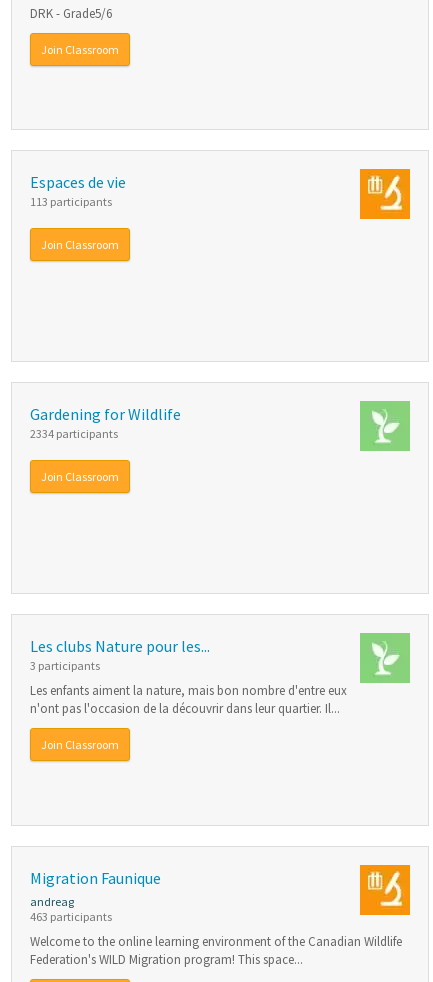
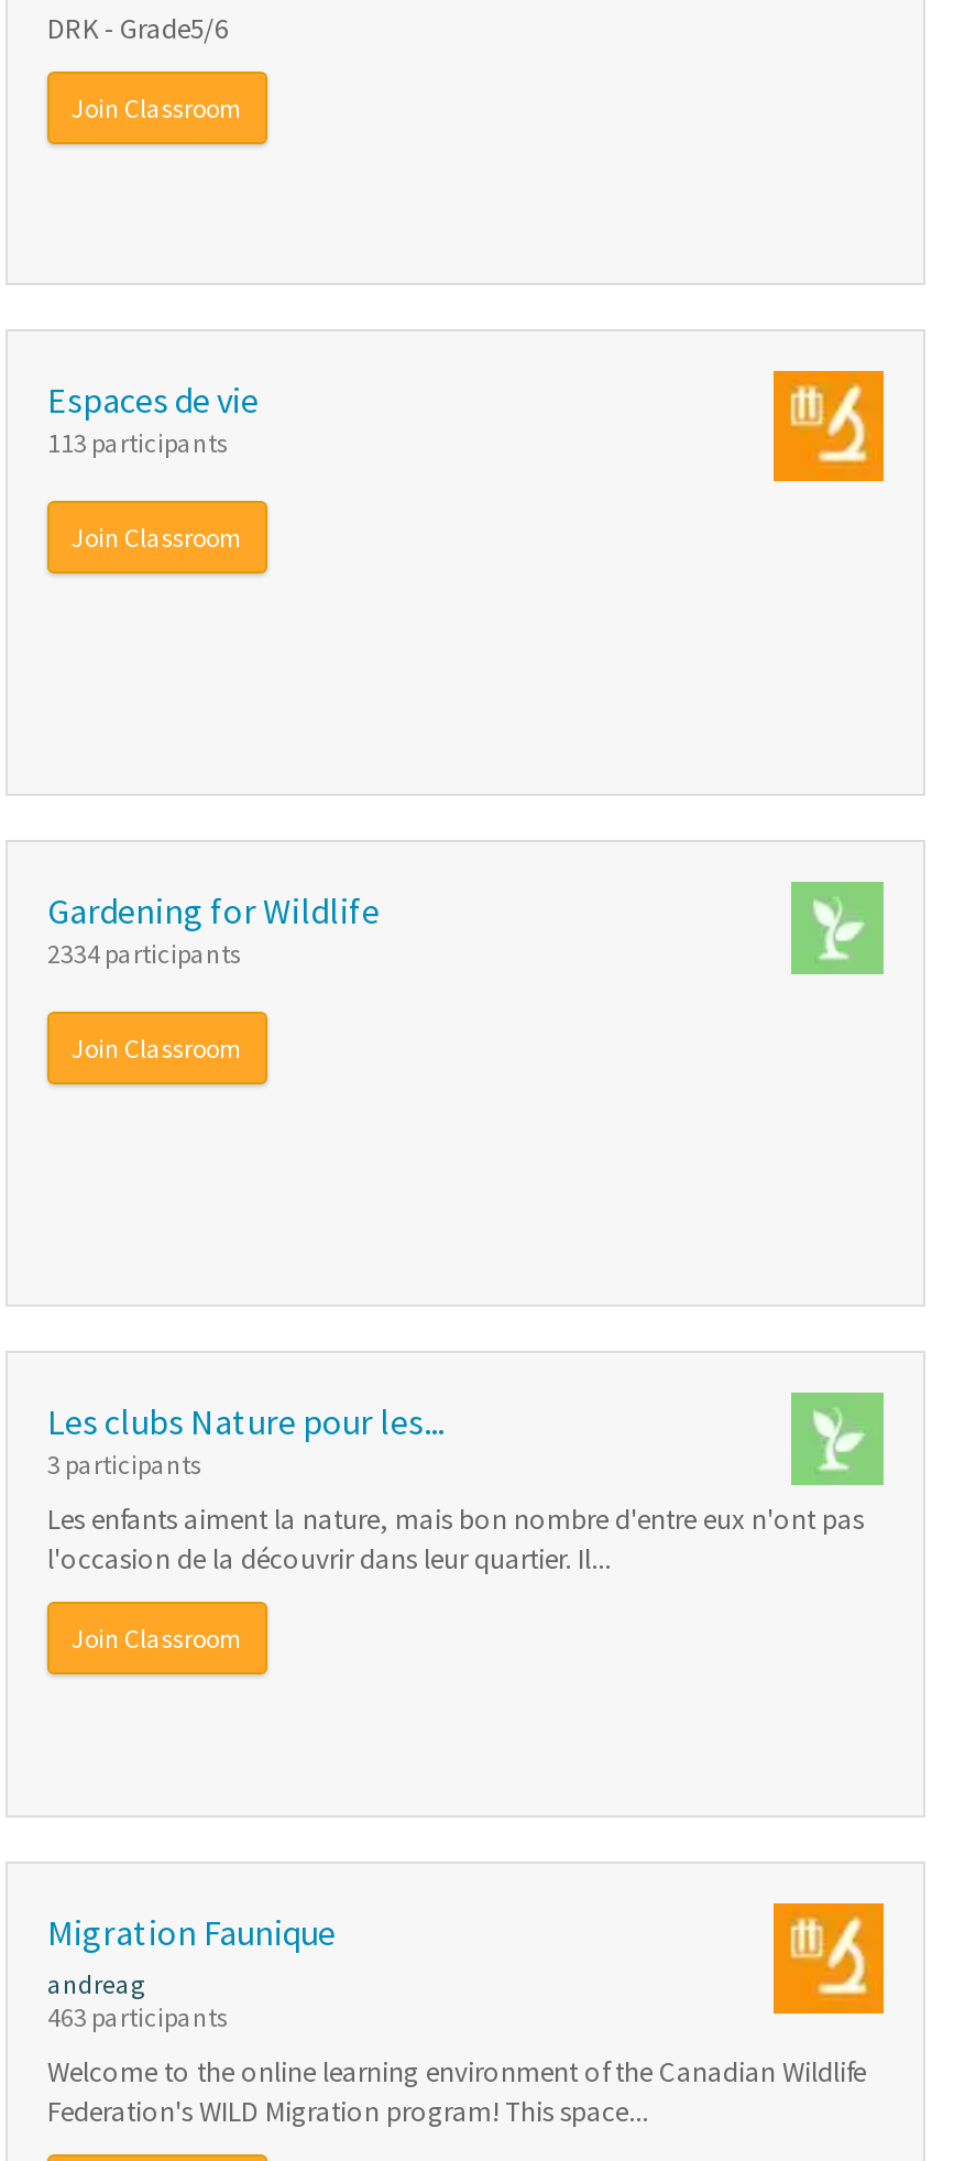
- [image]
+ [image]

- [image]
+ [image]
